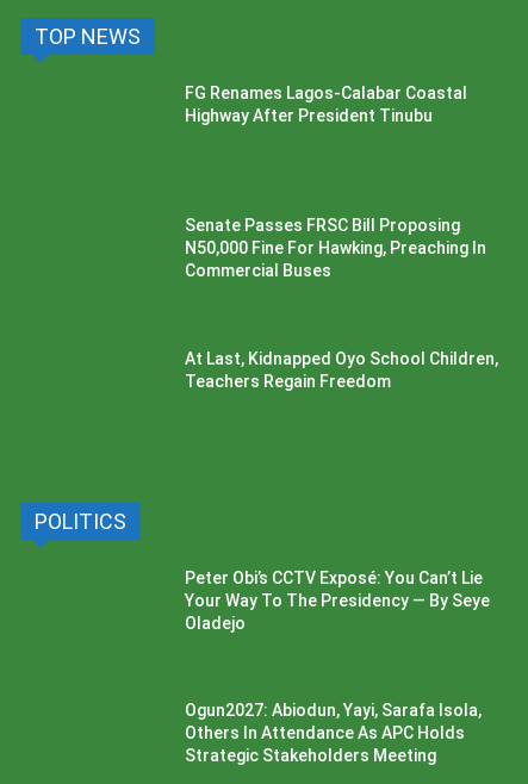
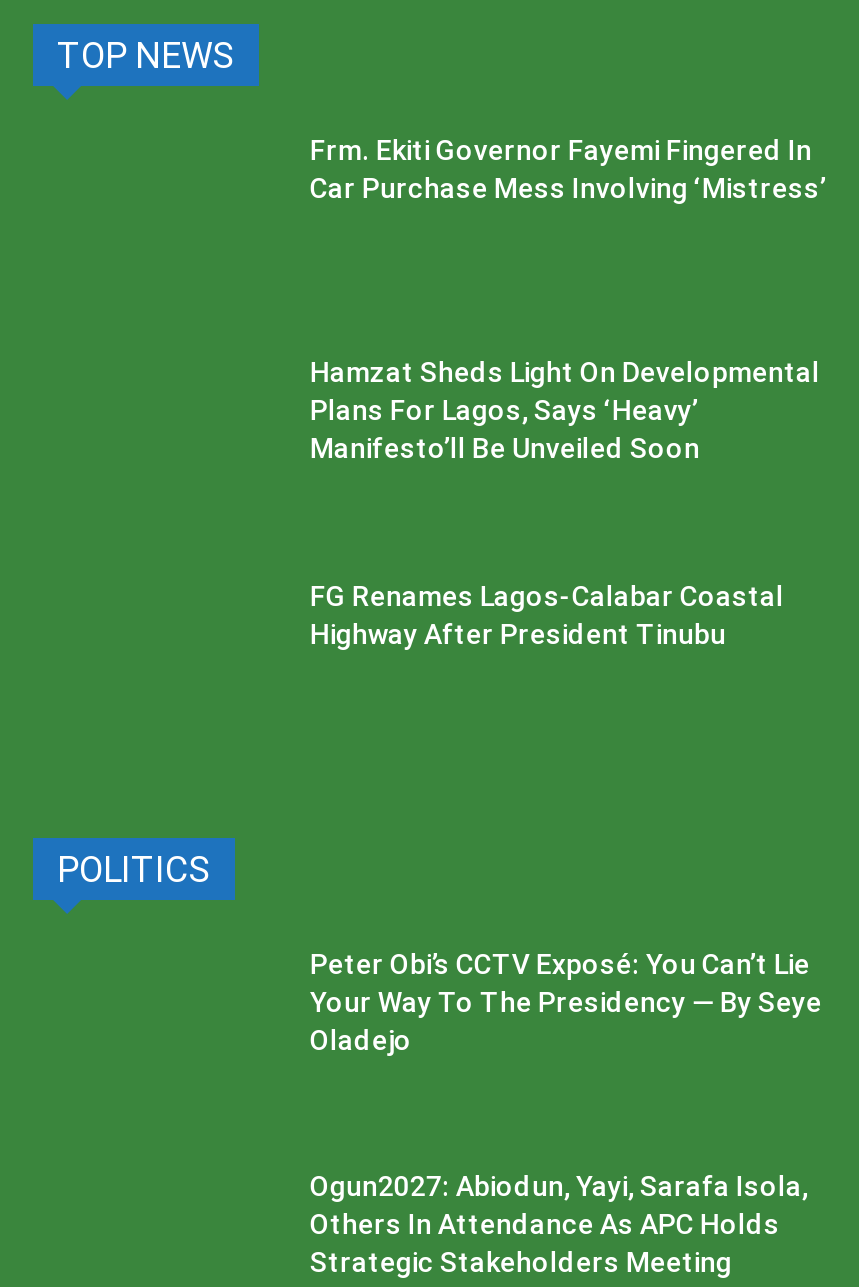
+ Frm. Ekiti Governor Fayemi Fingered In
+ Car Purchase Mess Involving ‘Mistress’

+ Hamzat Sheds Light On Developmental
+ Plans For Lagos, Says ‘Heavy’
+ Manifesto’ll Be Unveiled Soon

moved down: FG Renames Lagos-Calabar Coastal | Highway After President Tinubu

- Senate Passes FRSC Bill Proposing
- N50,000 Fine For Hawking, Preaching In
- Commercial Buses

- At Last, Kidnapped Oyo School Children,
- Teachers Regain Freedom
